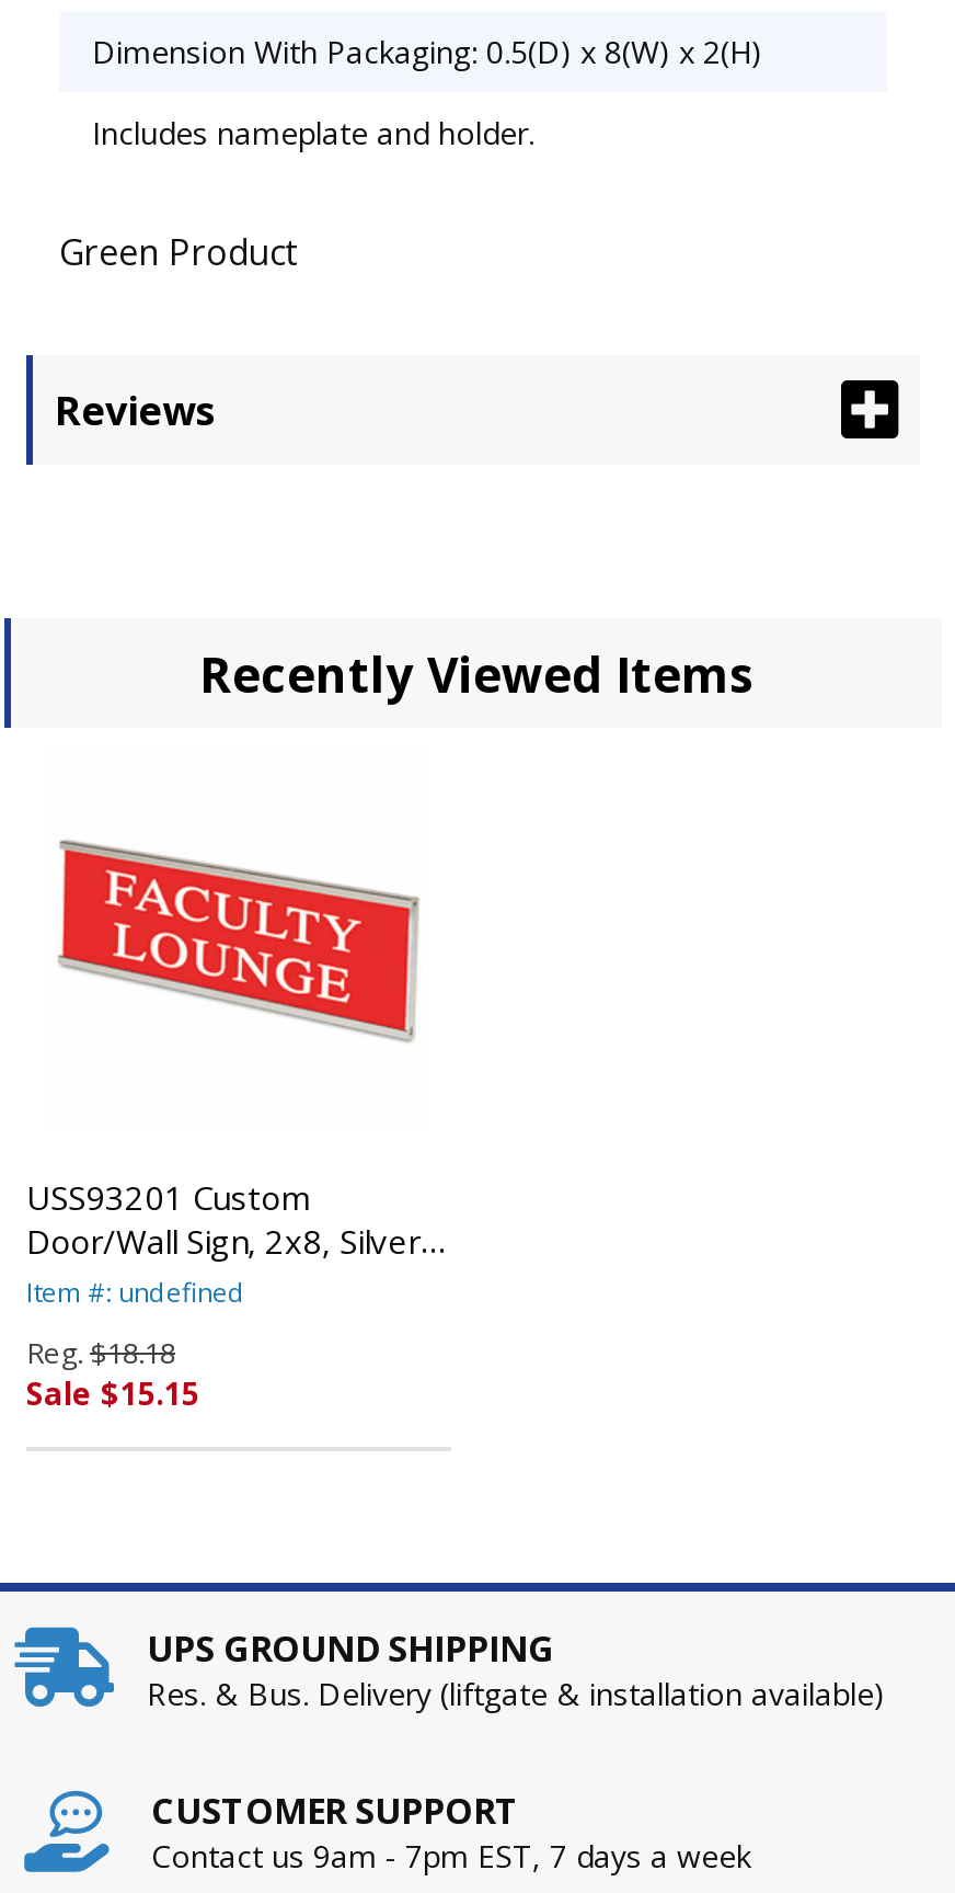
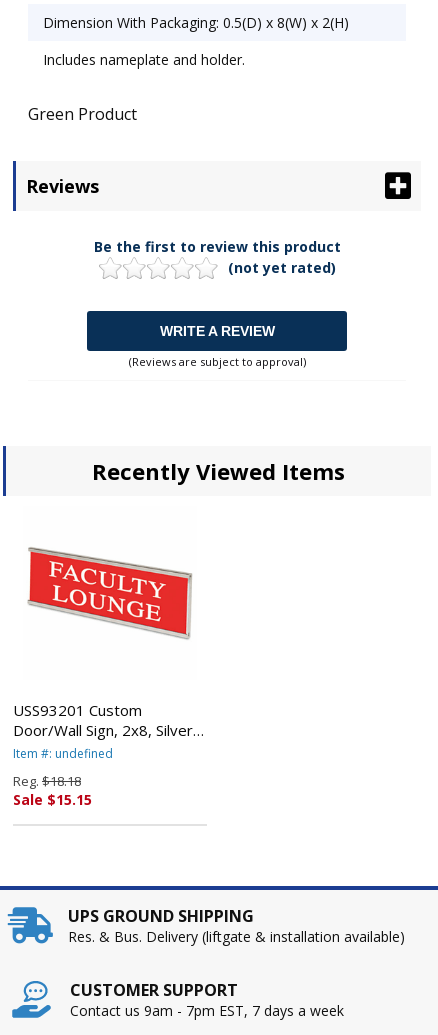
+ Be the first to review this product
+ (not yet rated)
+ WRITE A REVIEW
+ (Reviews are subject to approval)
